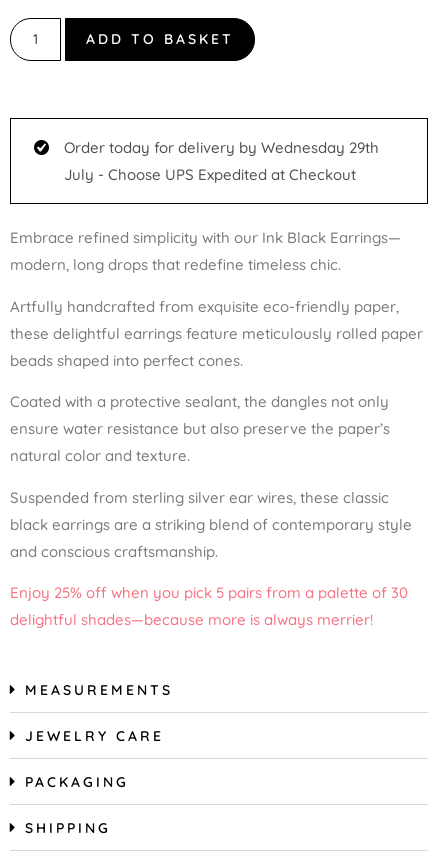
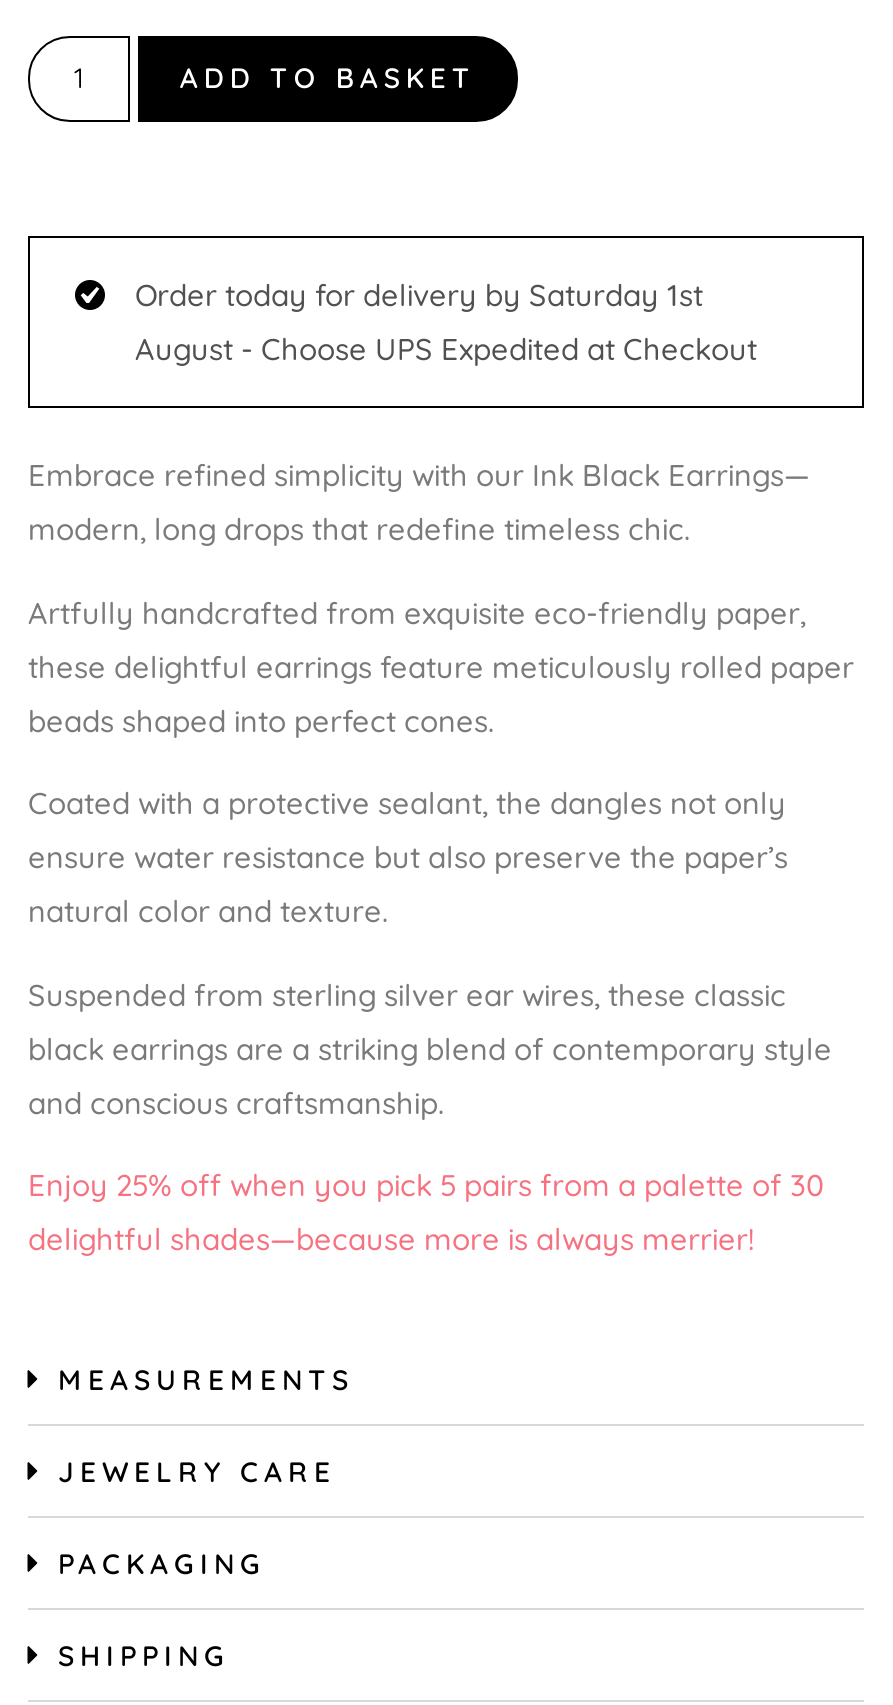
- Order today for delivery by Wednesday 29th
+ Order today for delivery by Saturday 1st

- July - Choose UPS Expedited at Checkout
+ August - Choose UPS Expedited at Checkout
